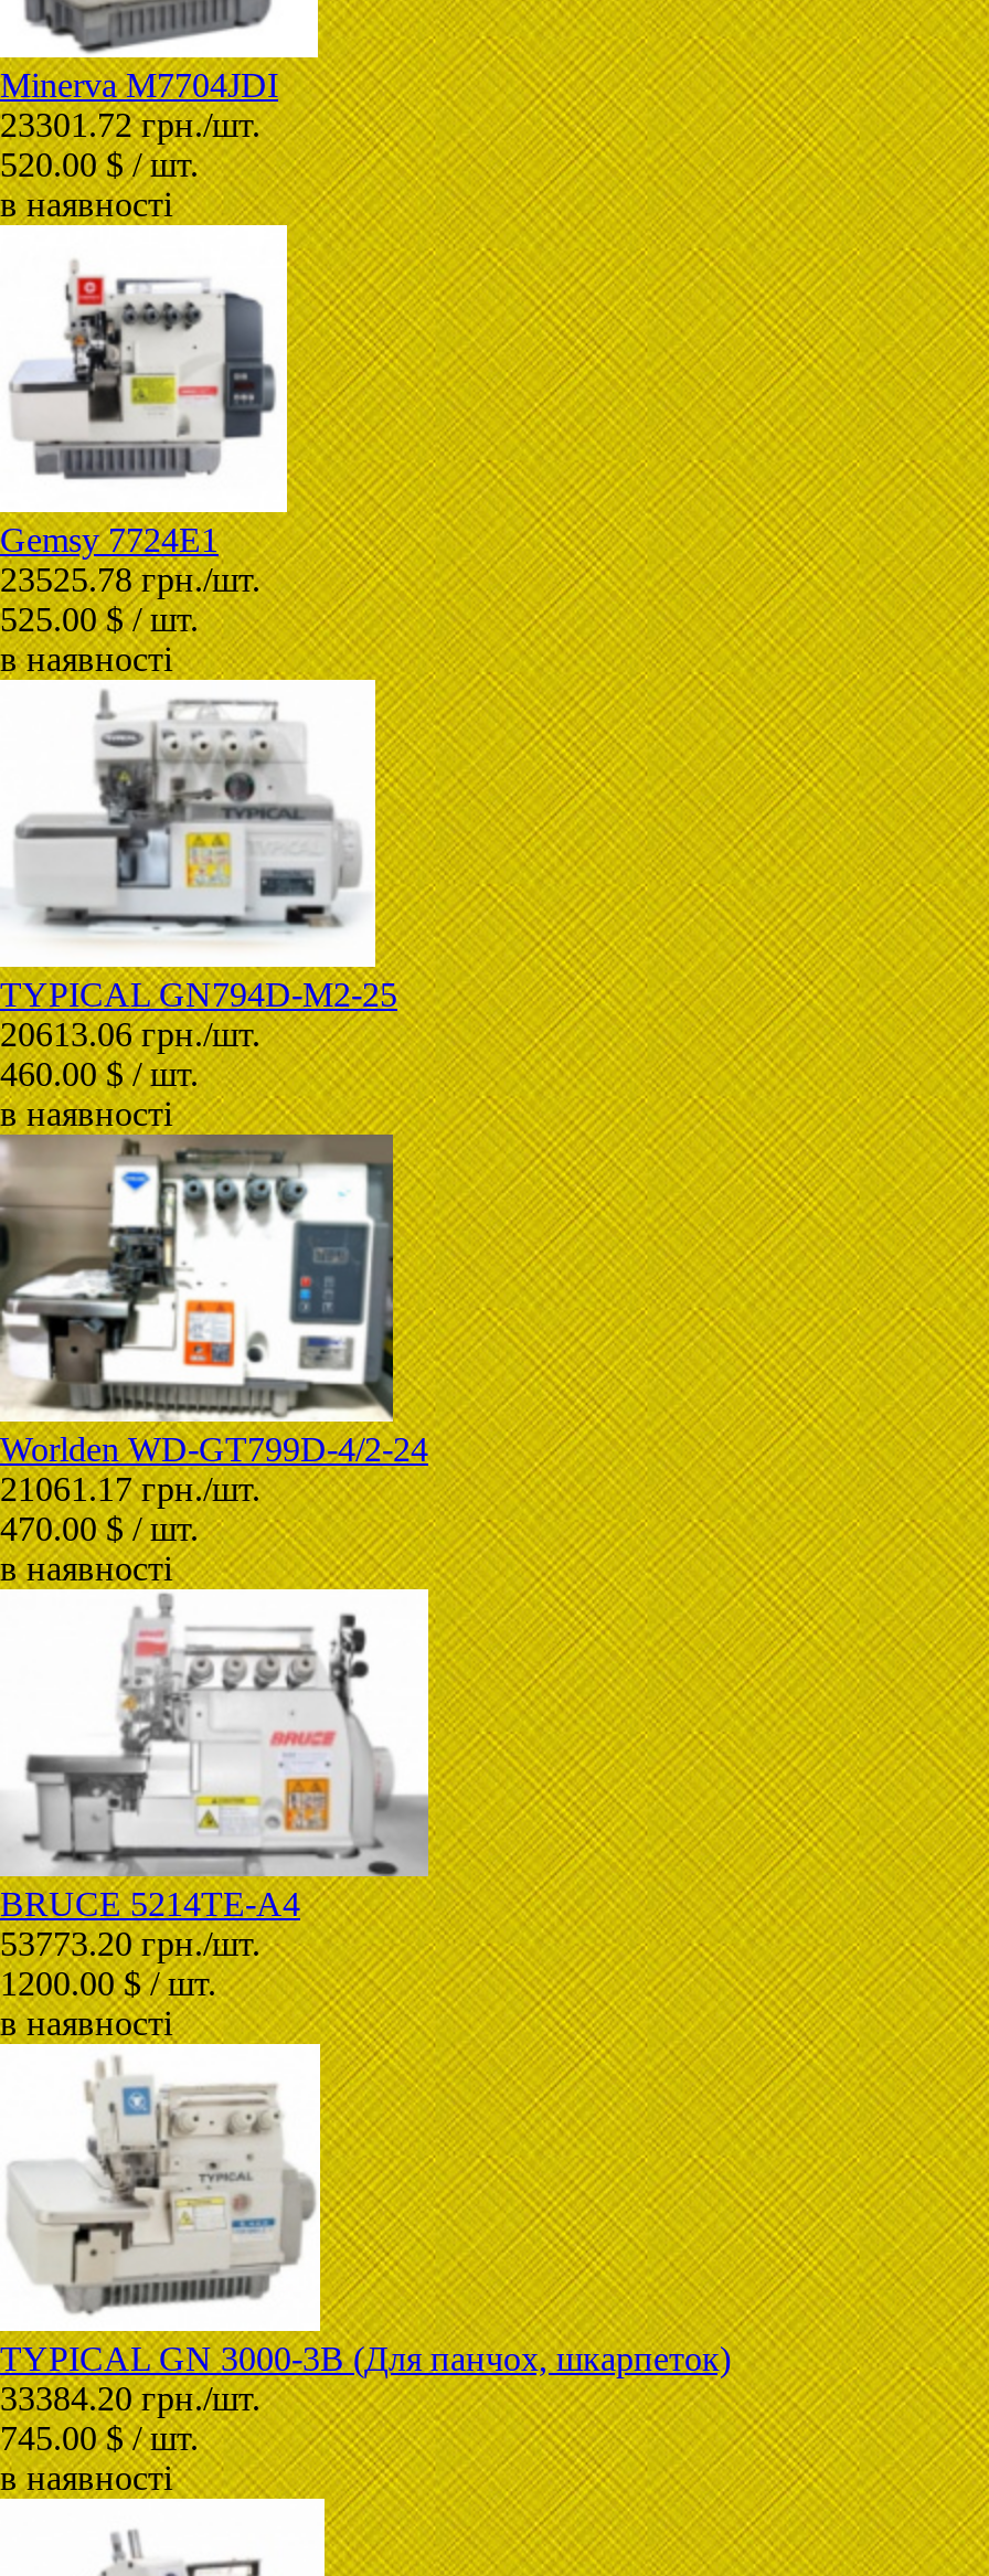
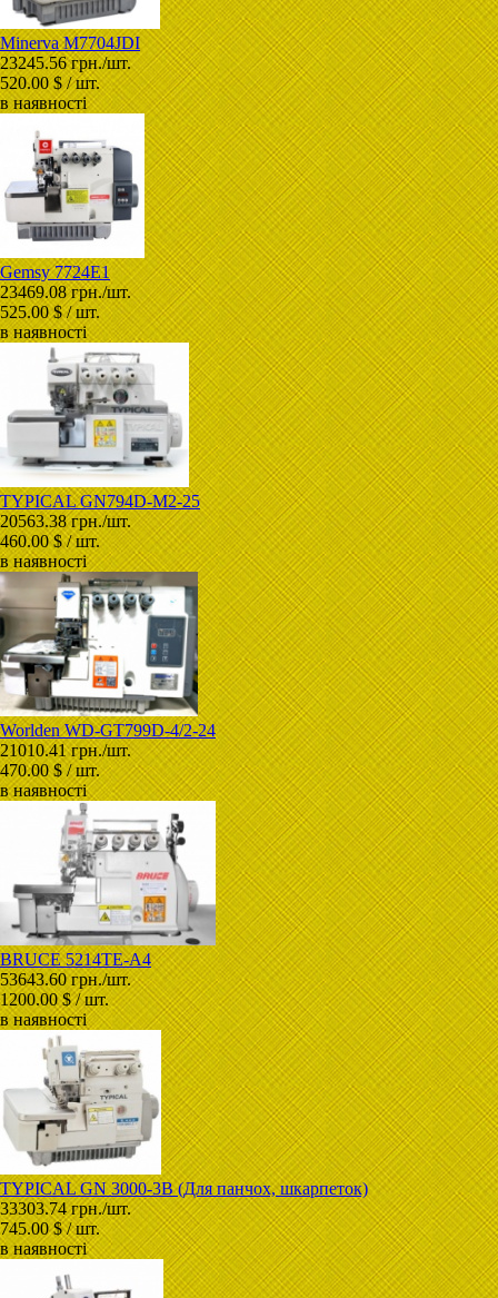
- 23301.72 грн./шт.
+ 23245.56 грн./шт.

- 23525.78 грн./шт.
+ 23469.08 грн./шт.

- 20613.06 грн./шт.
+ 20563.38 грн./шт.

- 21061.17 грн./шт.
+ 21010.41 грн./шт.

- 53773.20 грн./шт.
+ 53643.60 грн./шт.

- 33384.20 грн./шт.
+ 33303.74 грн./шт.
